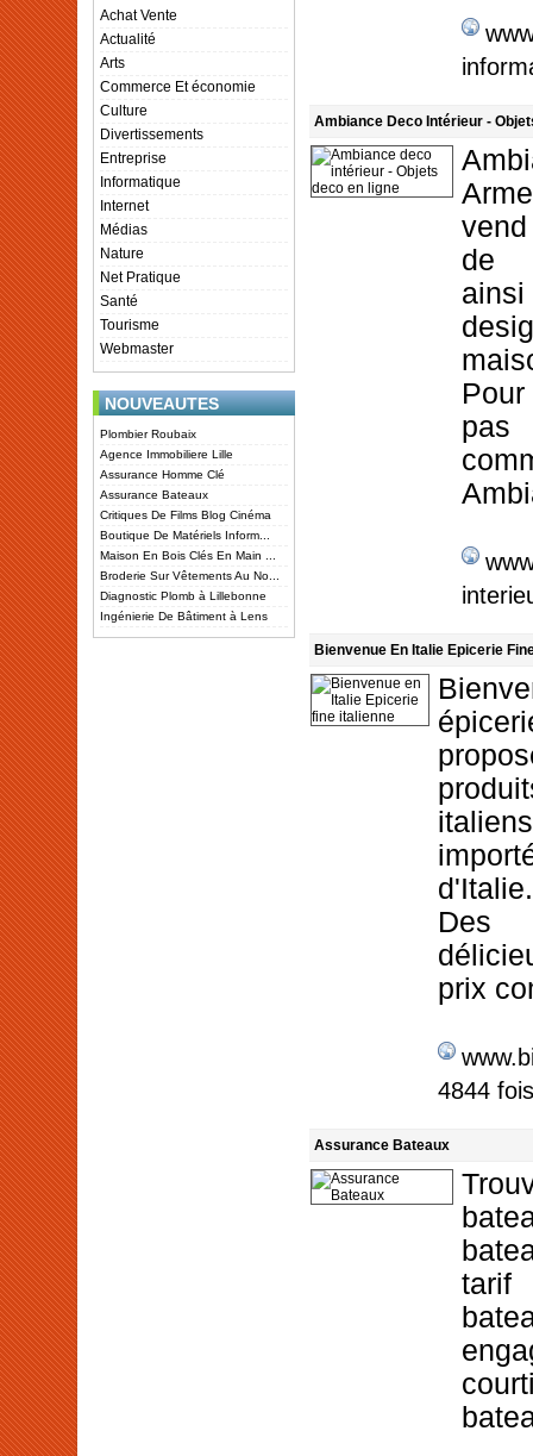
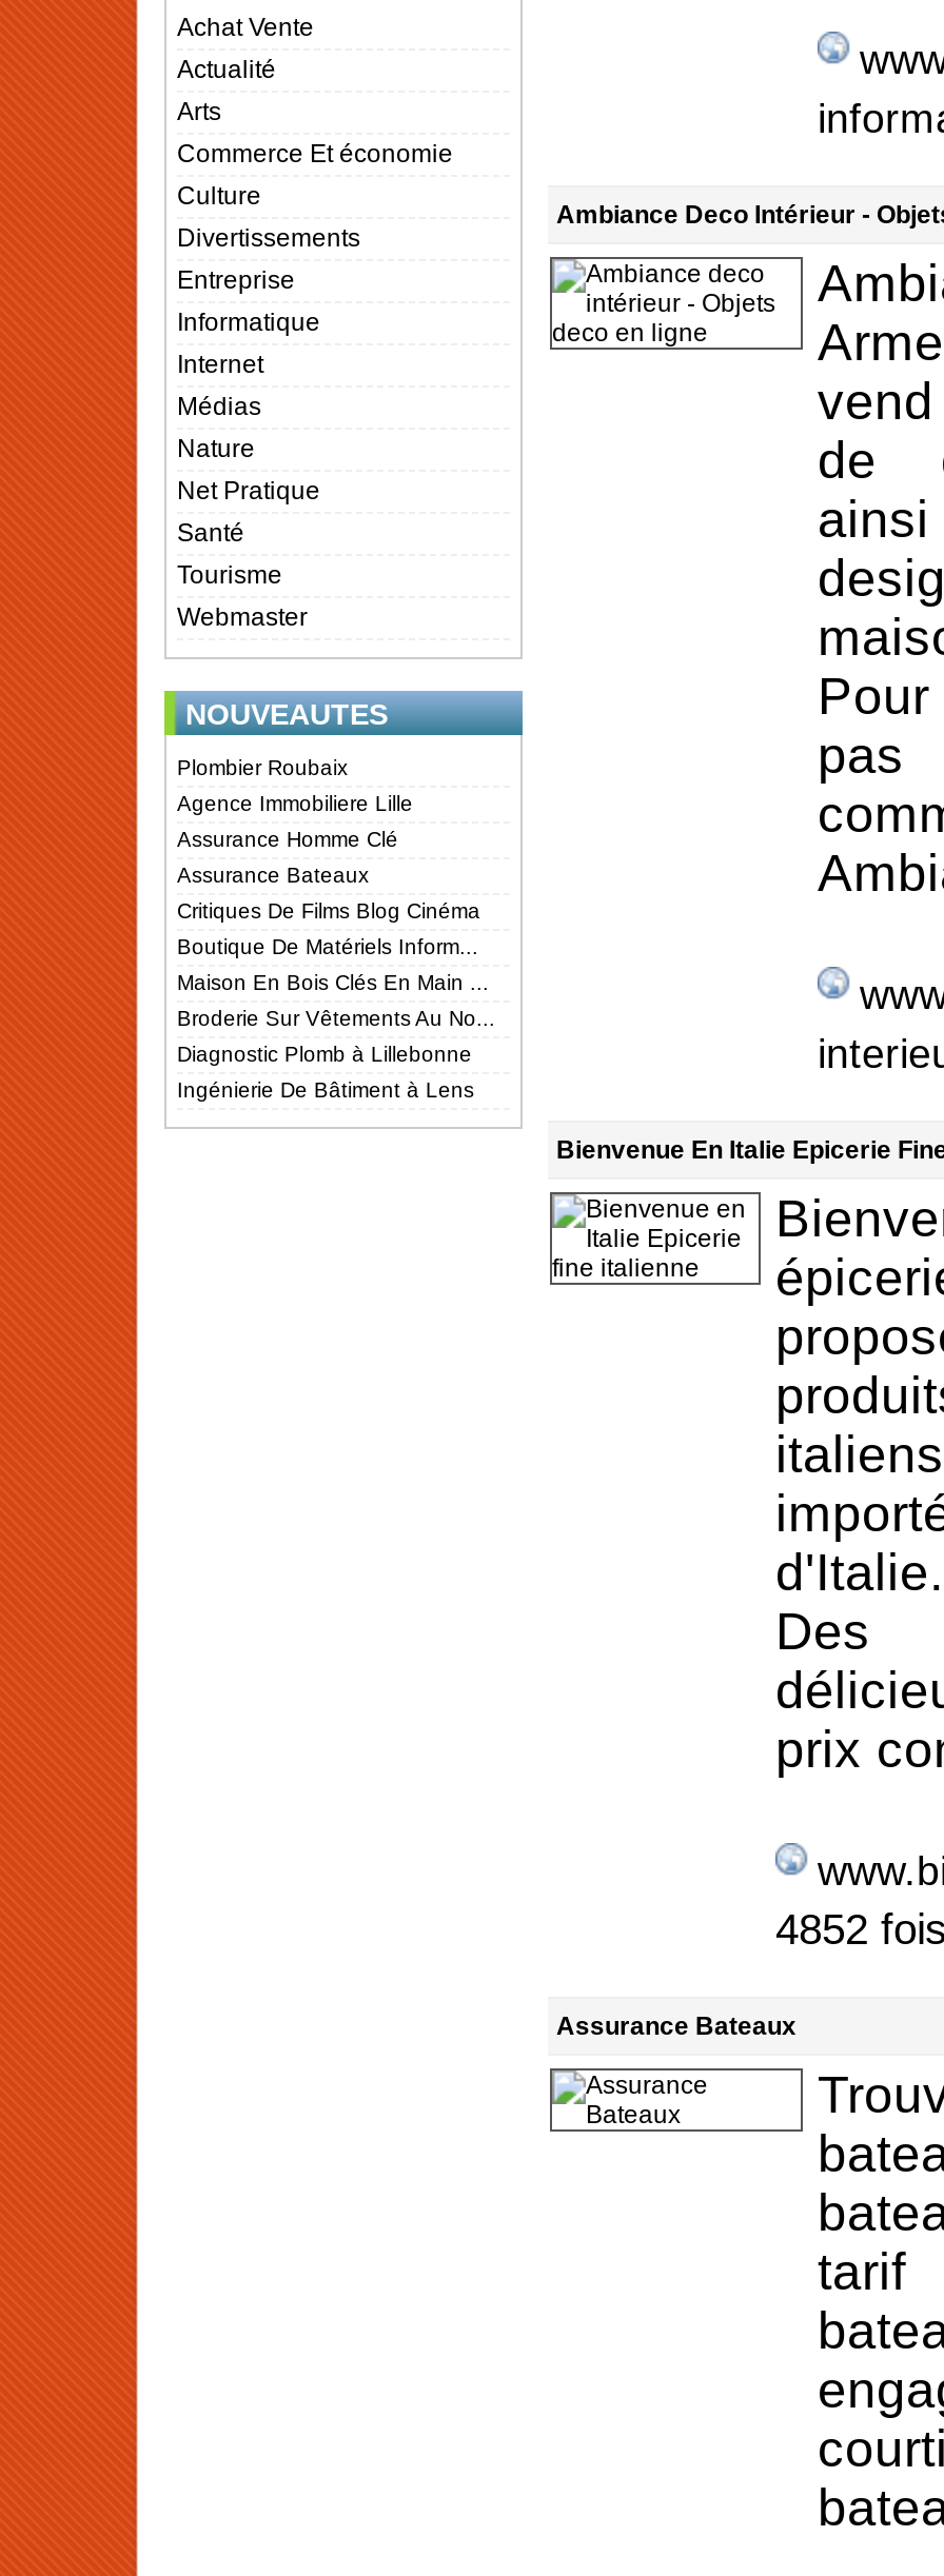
- 4844 fois
+ 4852 fois
